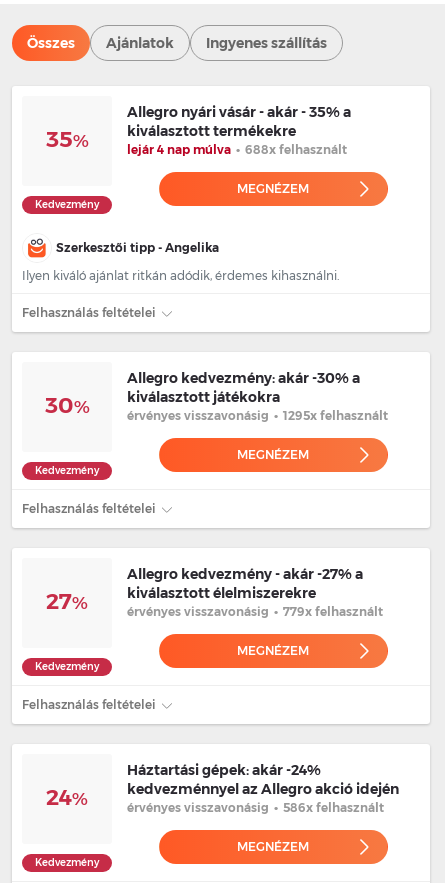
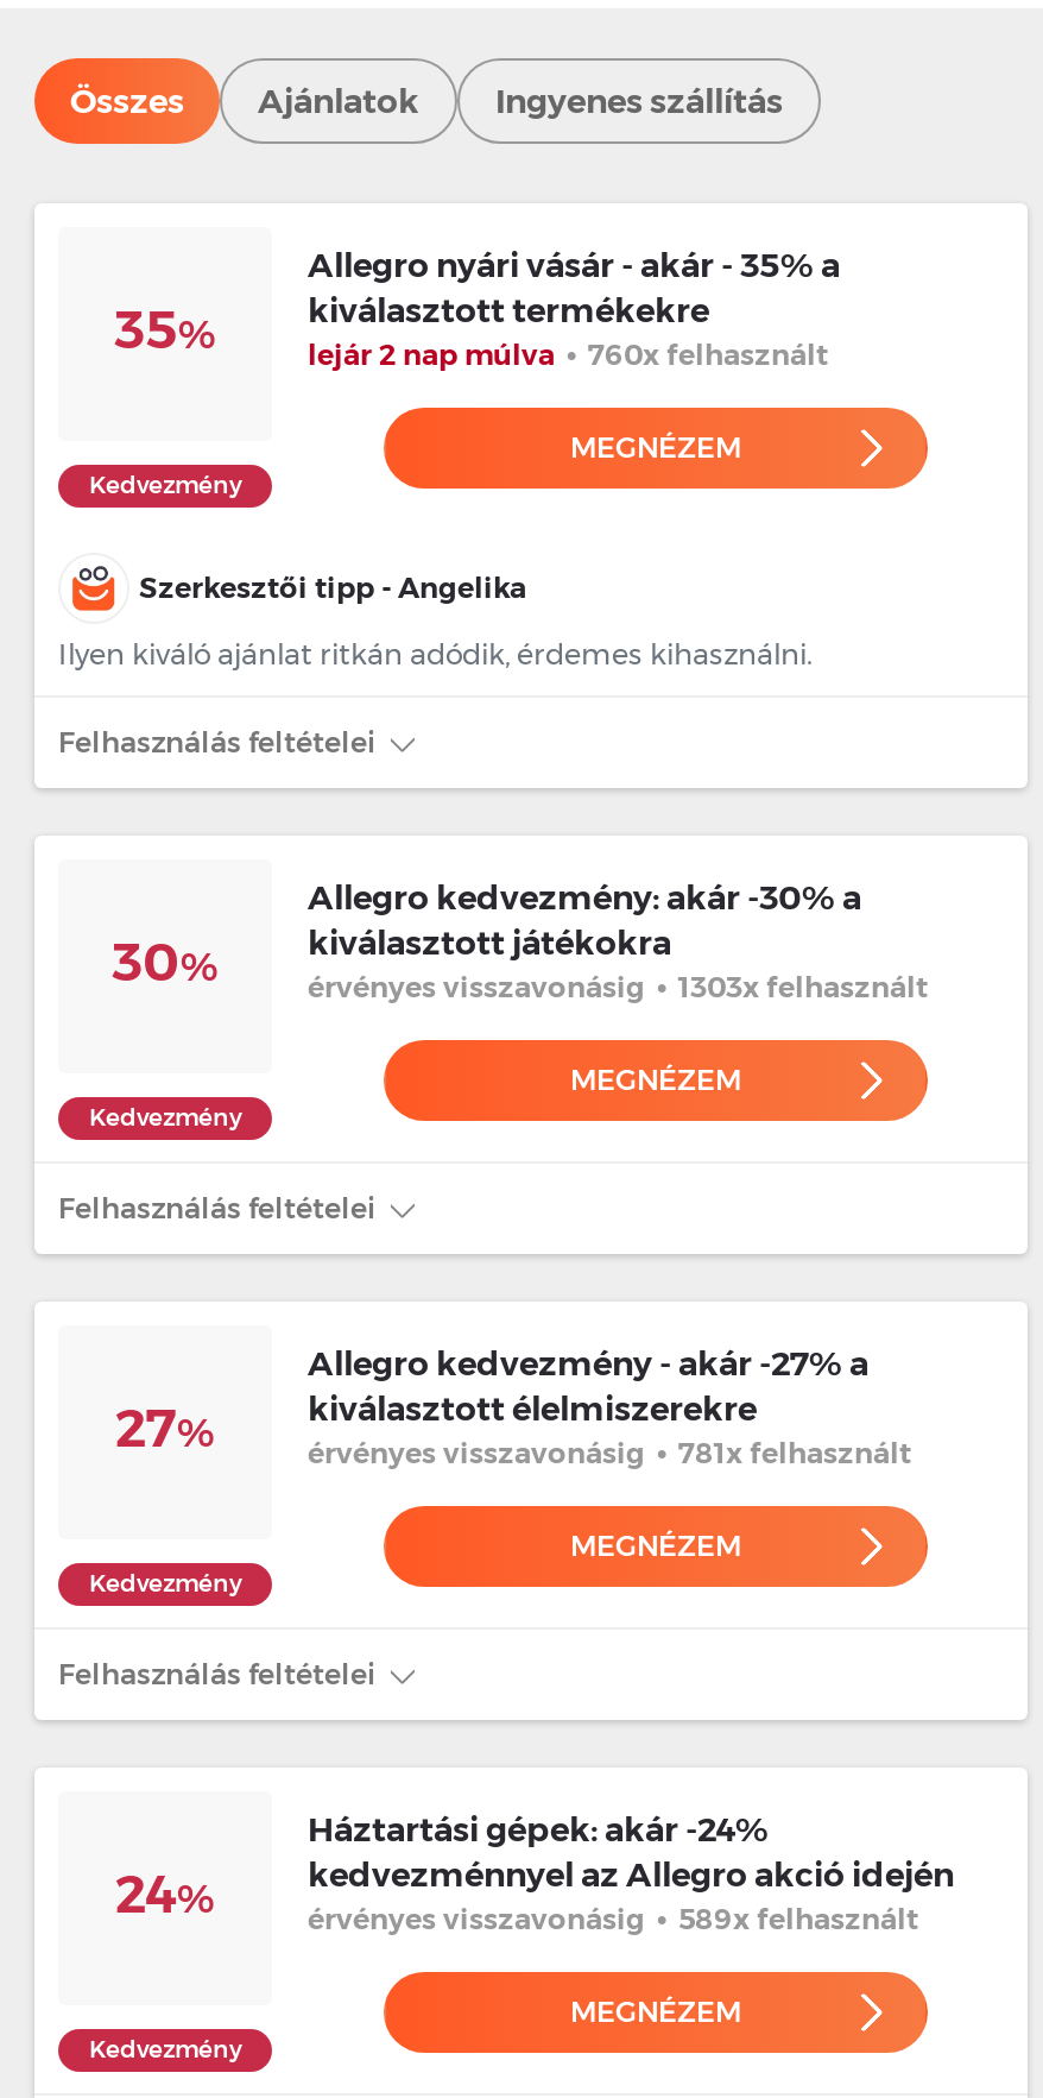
- lejár 4 nap múlva • 688x felhasznált
+ lejár 2 nap múlva • 760x felhasznált

- érvényes visszavonásig • 1295x felhasznált
+ érvényes visszavonásig • 1303x felhasznált

- érvényes visszavonásig • 779x felhasznált
+ érvényes visszavonásig • 781x felhasznált

- érvényes visszavonásig • 586x felhasznált
+ érvényes visszavonásig • 589x felhasznált
